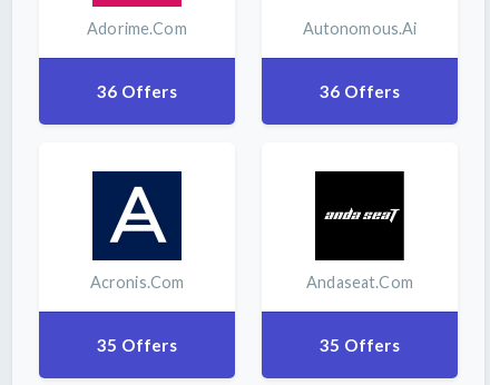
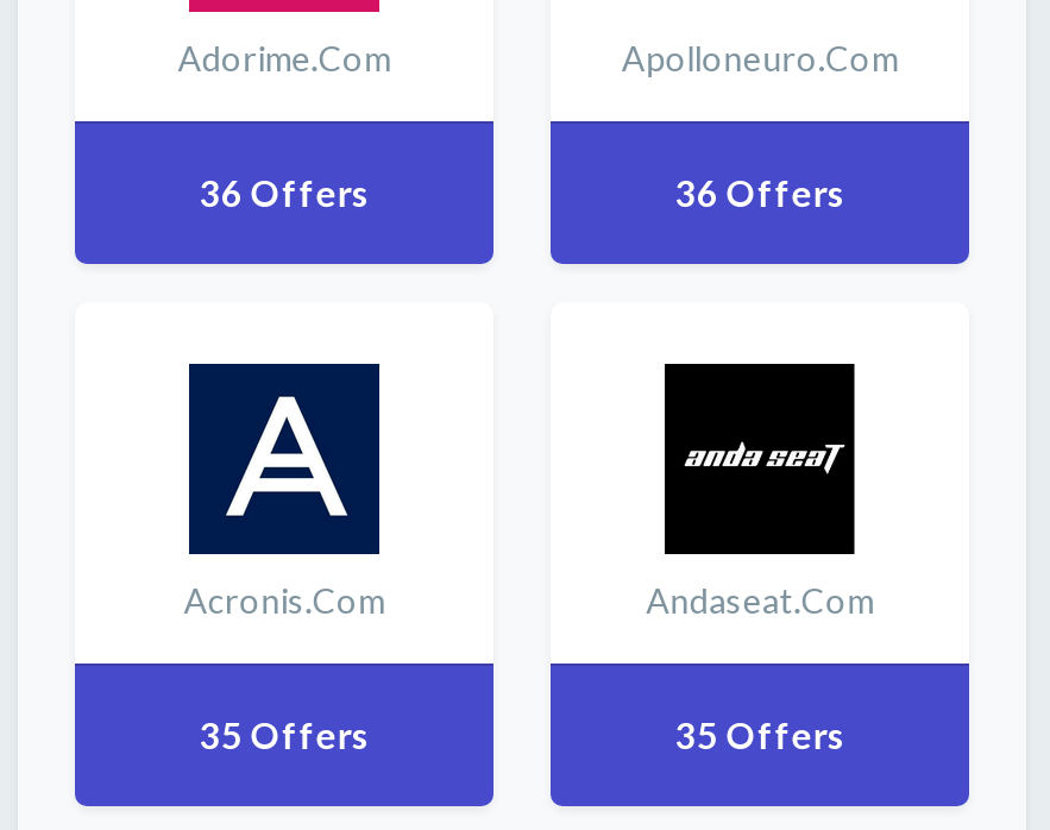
- Autonomous.ai
+ Apolloneuro.com
